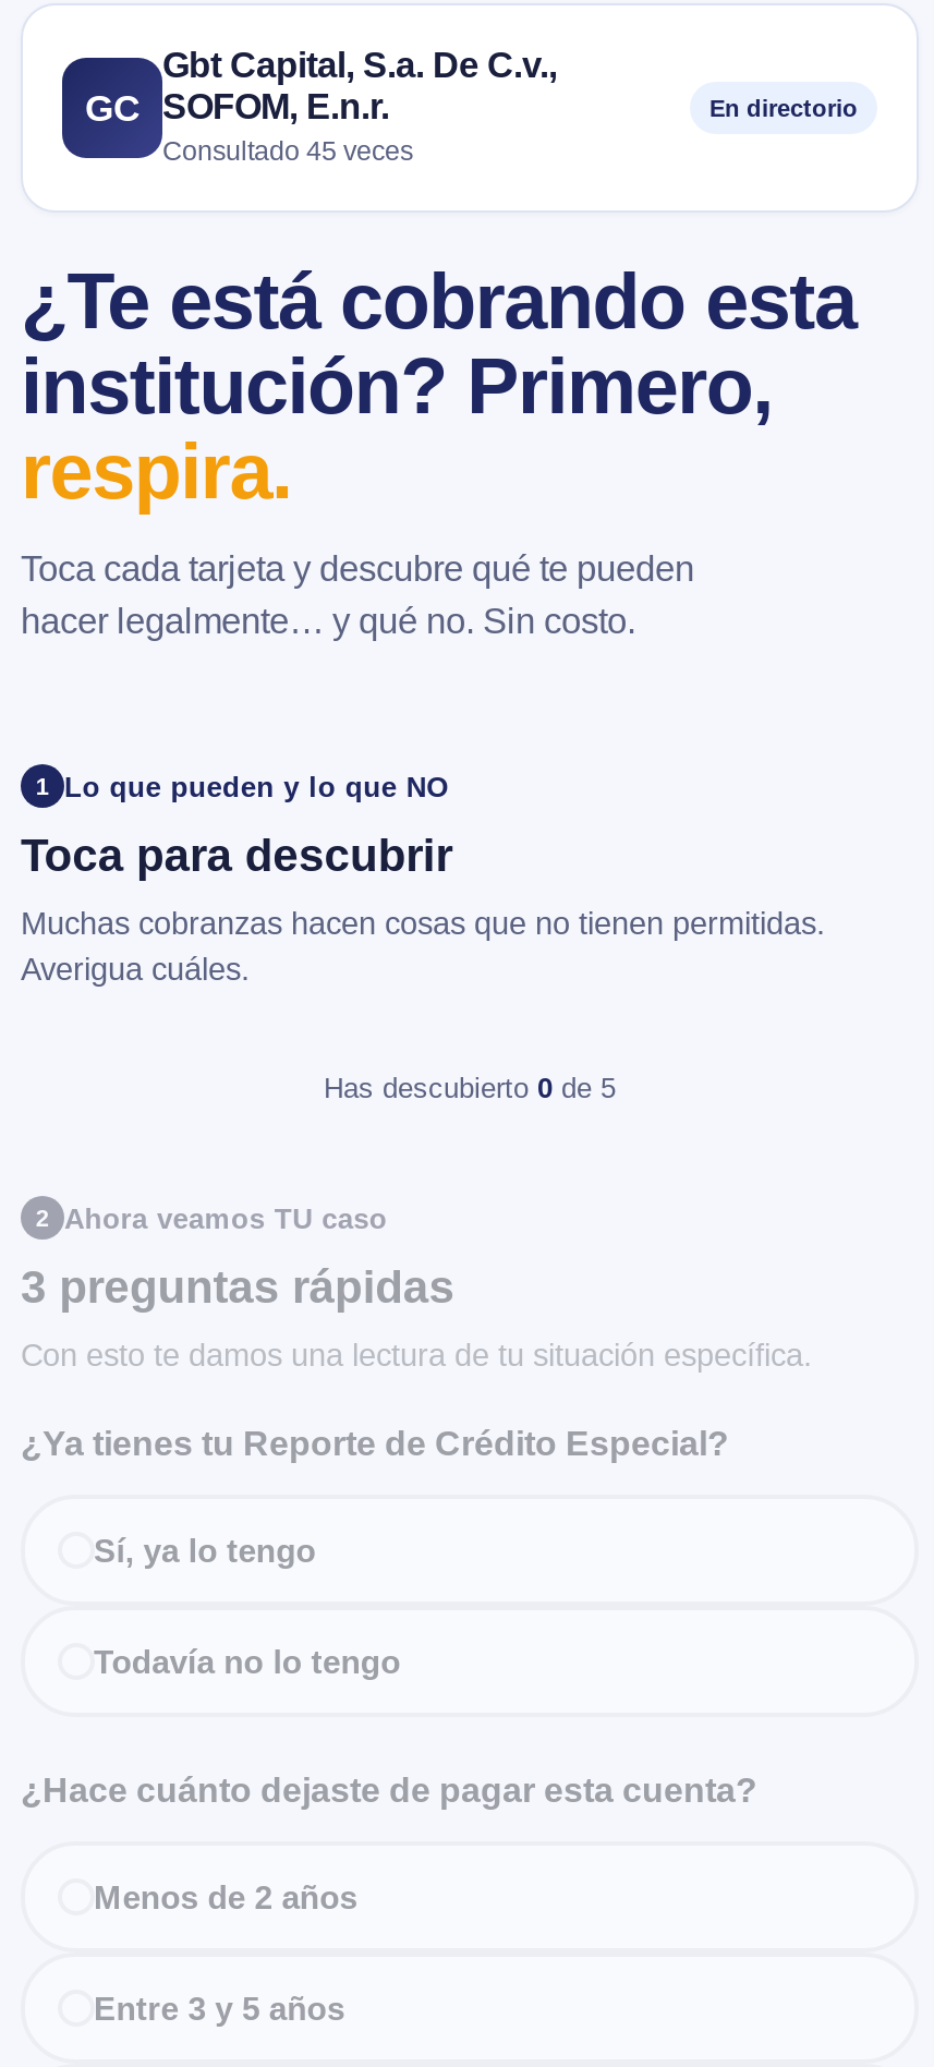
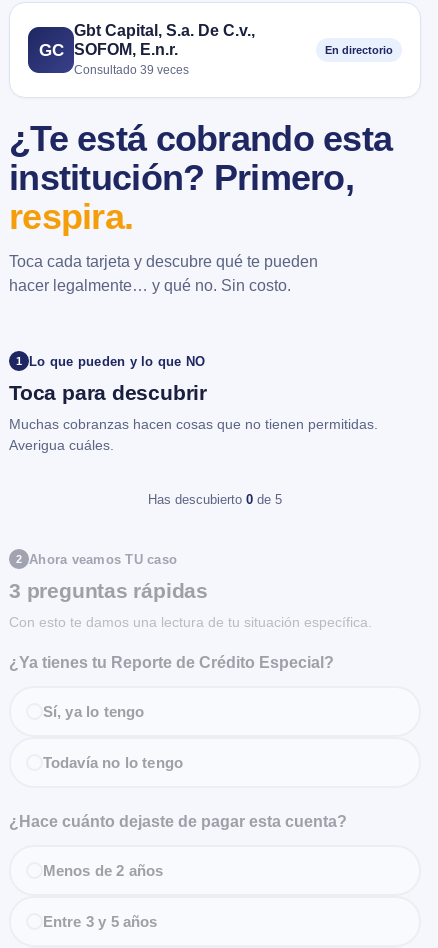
- Consultado 45 veces
+ Consultado 39 veces
